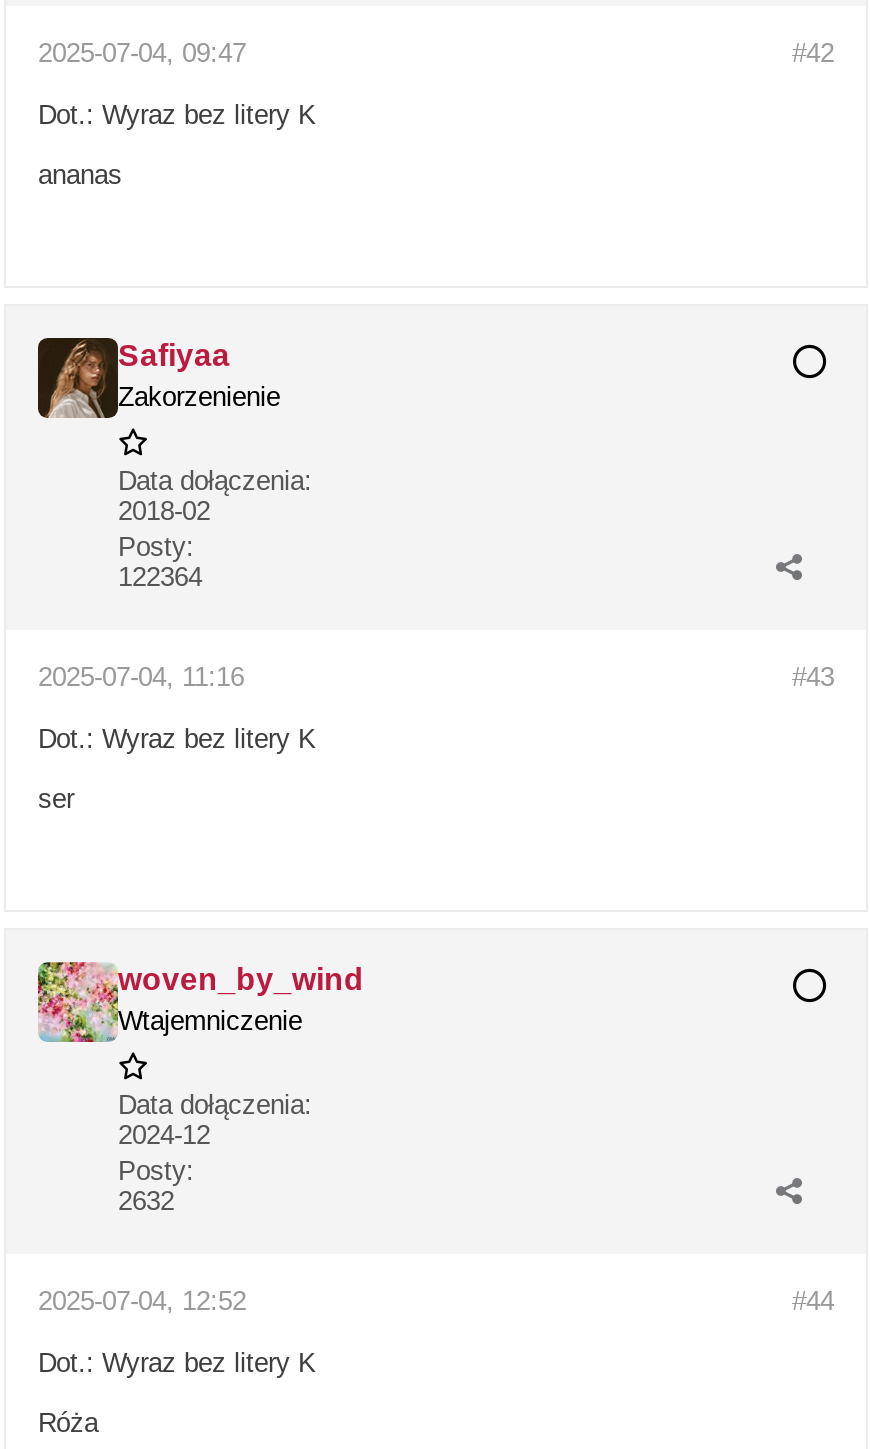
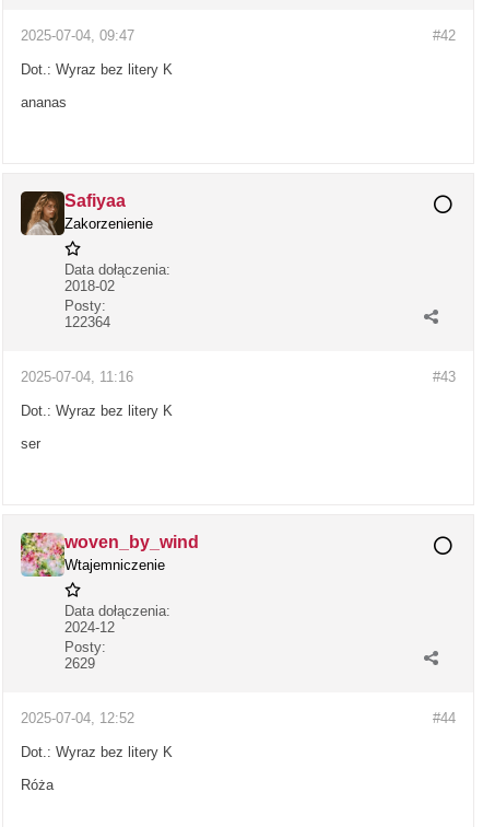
- 2632
+ 2629
